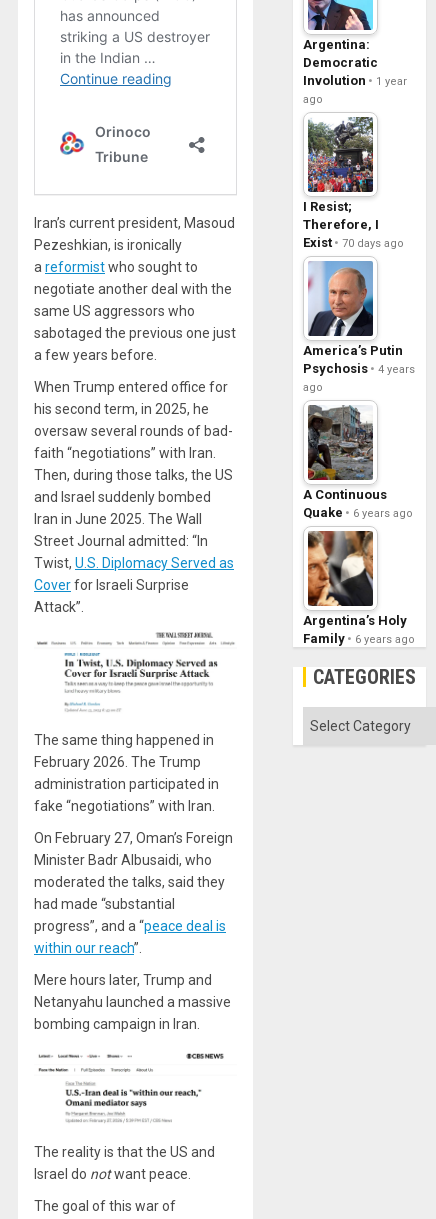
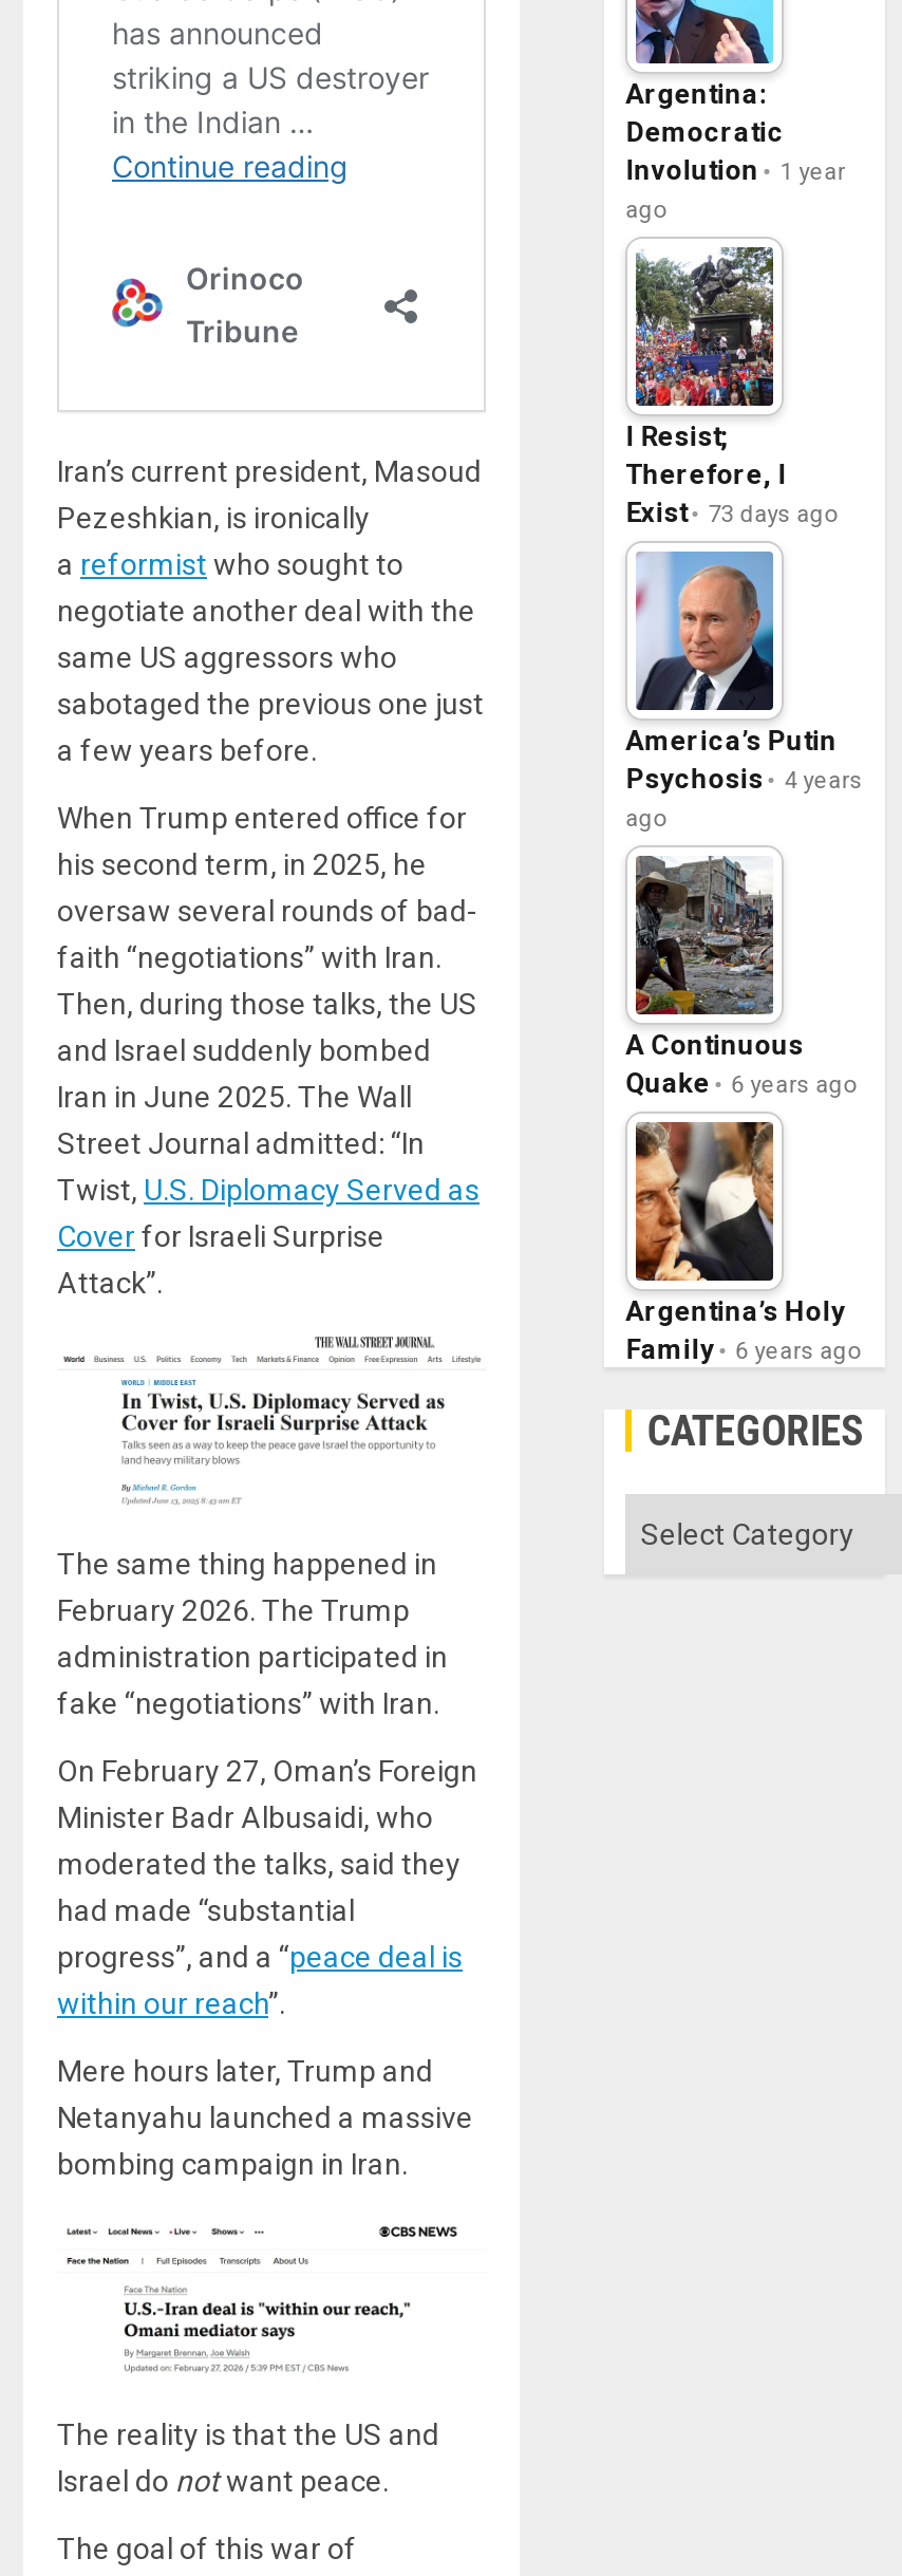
- Exist 70 days ago
+ Exist 73 days ago
